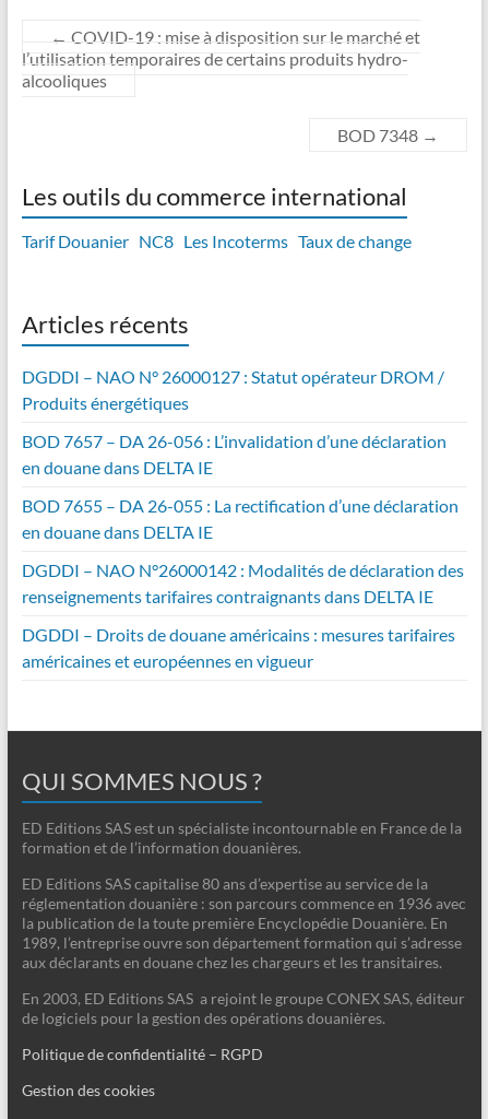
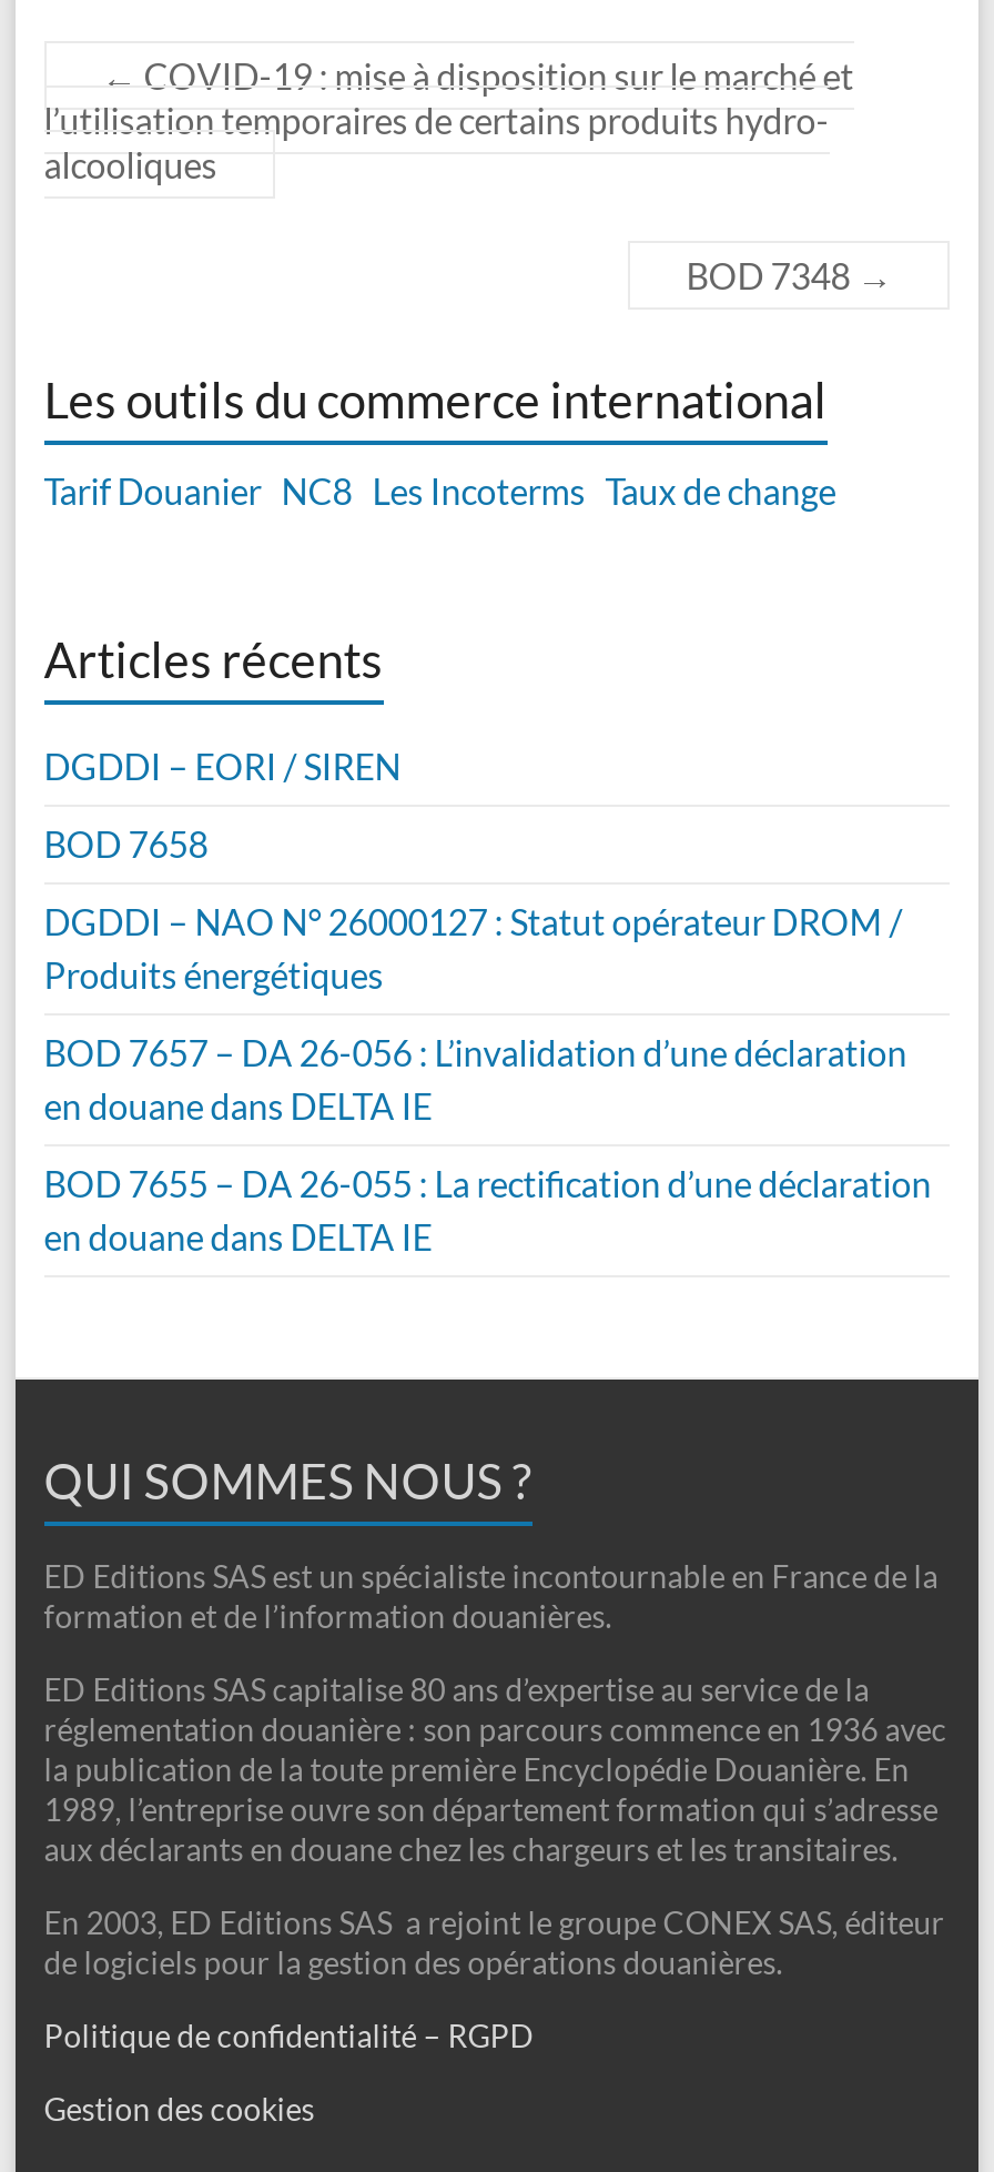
+ DGDDI – EORI / SIREN
+ BOD 7658

moved down: DGDDI – NAO N° 26000127 : Statut opérateur DROM / | Produits énergétiques | BOD 7657 – DA 26-056 : L’invalidation d’une déclaration | en douane dans DELTA IE | BOD 7655 – DA 26-055 : La rectification d’une déclaration | en douane dans DELTA IE

- DGDDI – NAO N°26000142 : Modalités de déclaration des
- renseignements tarifaires contraignants dans DELTA IE
- DGDDI – Droits de douane américains : mesures tarifaires
- américaines et européennes en vigueur
